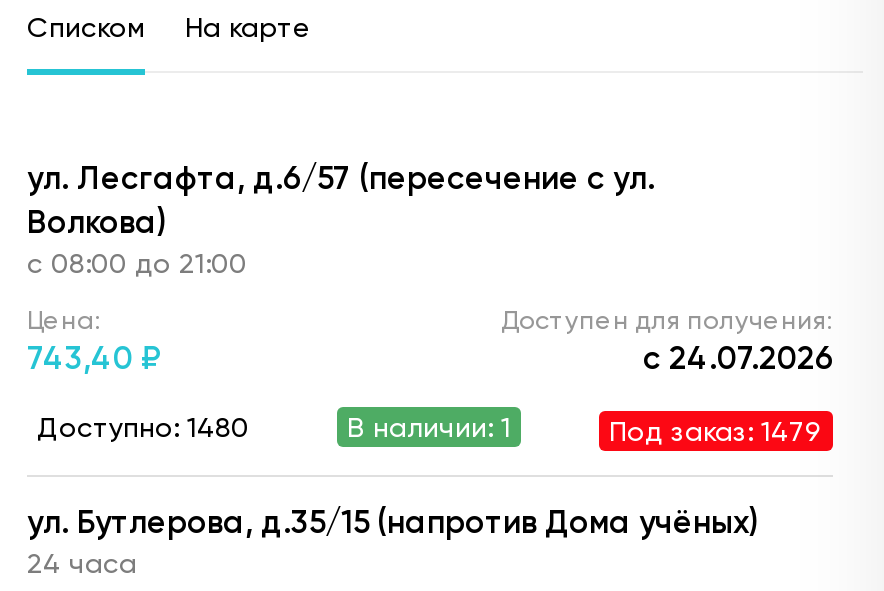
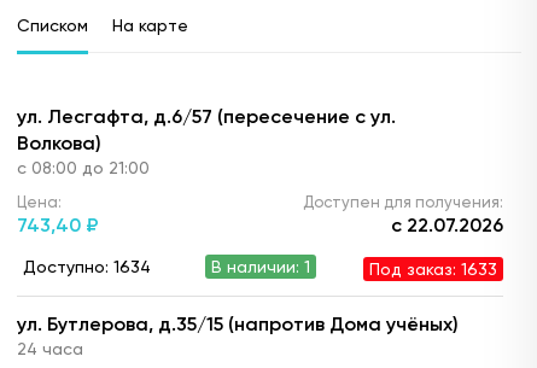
- с 24.07.2026
+ с 22.07.2026

- Доступно: 1480
+ Доступно: 1634

- Под заказ: 1479
+ Под заказ: 1633
